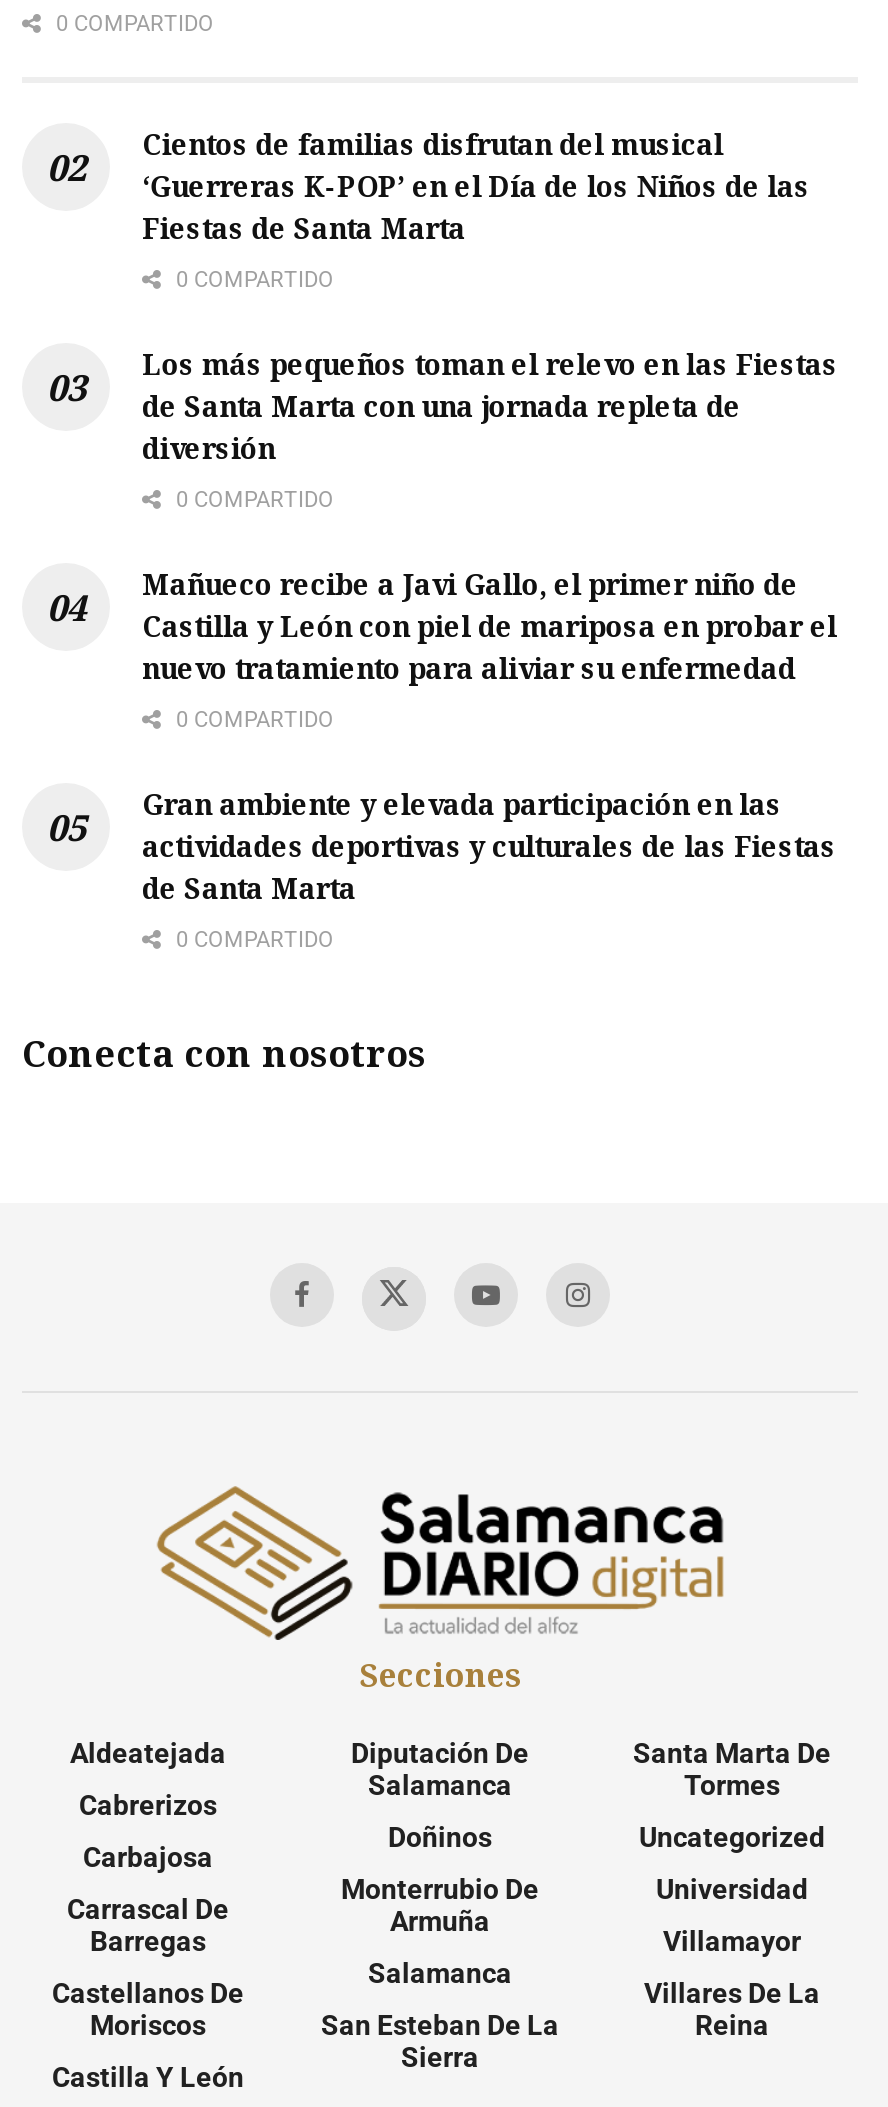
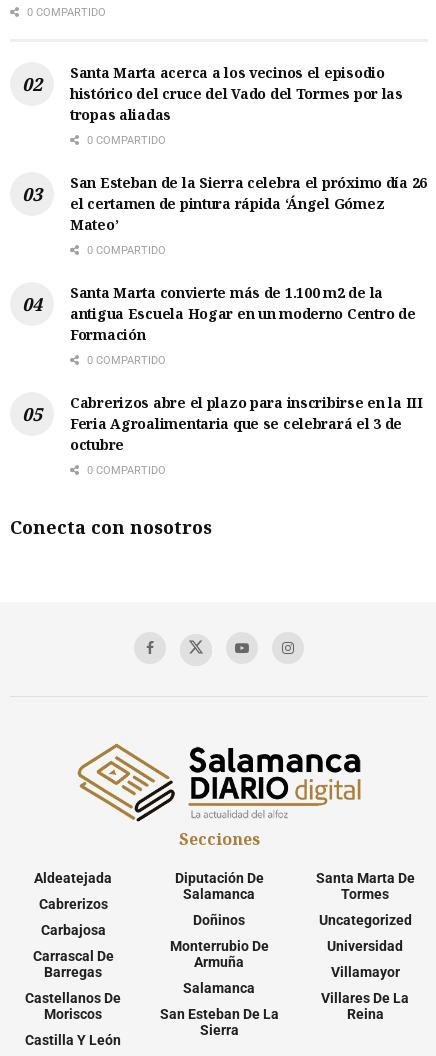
- Cientos de familias disfrutan del musical
- ‘Guerreras K-POP’ en el Día de los Niños de las
- Fiestas de Santa Marta
+ Santa Marta acerca a los vecinos el episodio
+ histórico del cruce del Vado del Tormes por las
+ tropas aliadas

- Los más pequeños toman el relevo en las Fiestas
- de Santa Marta con una jornada repleta de
- diversión
+ San Esteban de la Sierra celebra el próximo día 26
+ el certamen de pintura rápida ‘Ángel Gómez
+ Mateo’

- Mañueco recibe a Javi Gallo, el primer niño de
- Castilla y León con piel de mariposa en probar el
- nuevo tratamiento para aliviar su enfermedad
+ Santa Marta convierte más de 1.100 m2 de la
+ antigua Escuela Hogar en un moderno Centro de
+ Formación

- Gran ambiente y elevada participación en las
- actividades deportivas y culturales de las Fiestas
- de Santa Marta
+ Cabrerizos abre el plazo para inscribirse en la III
+ Feria Agroalimentaria que se celebrará el 3 de
+ octubre
